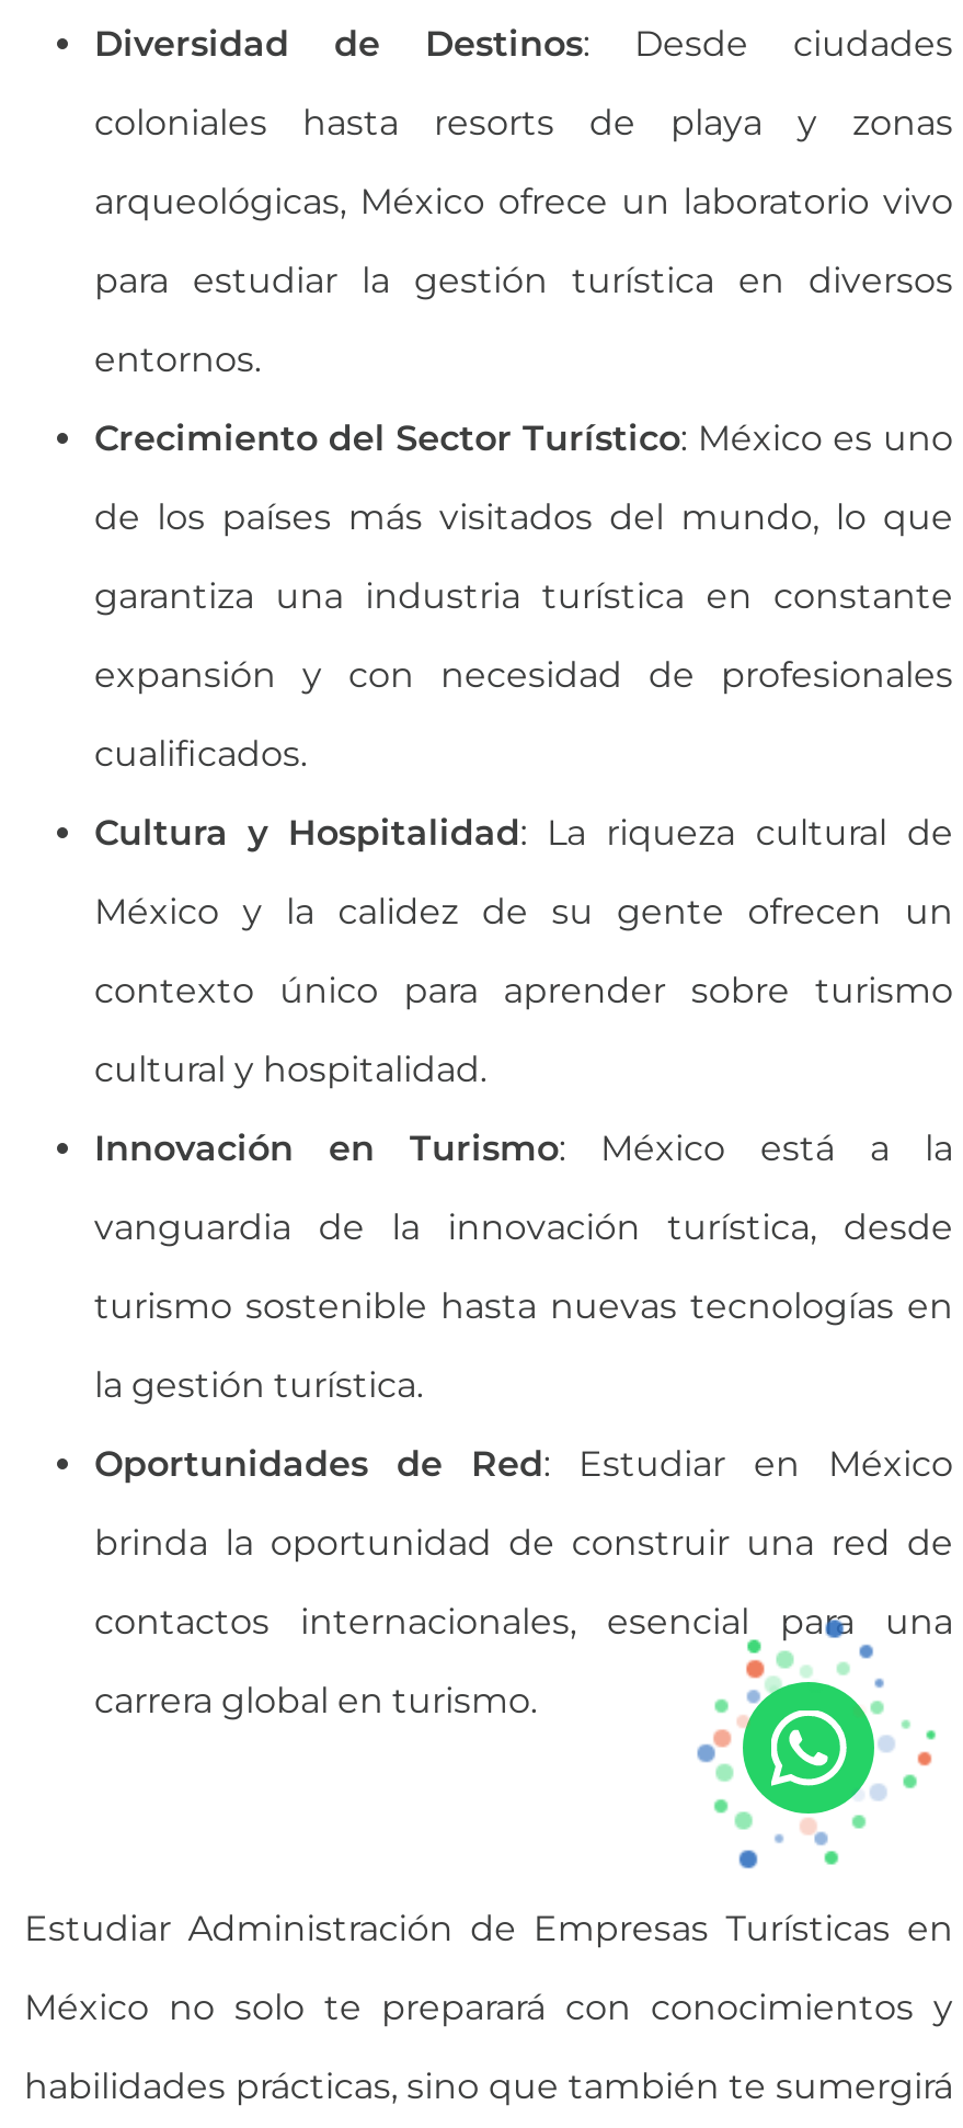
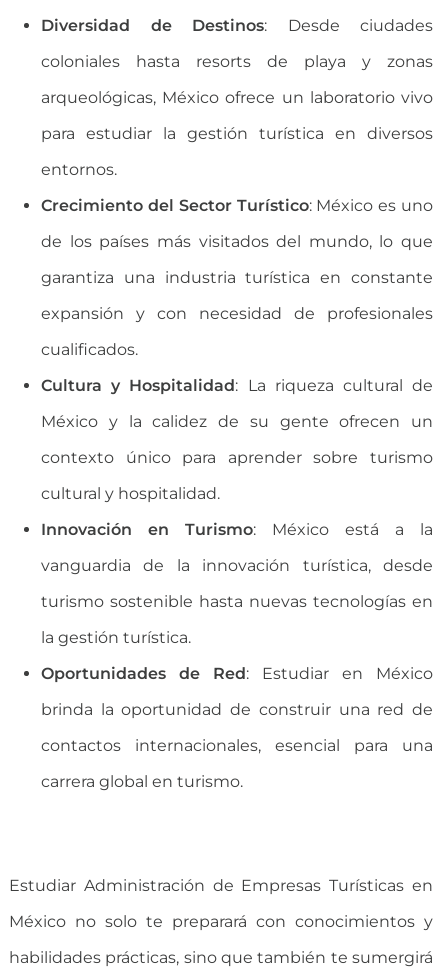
- [image]
